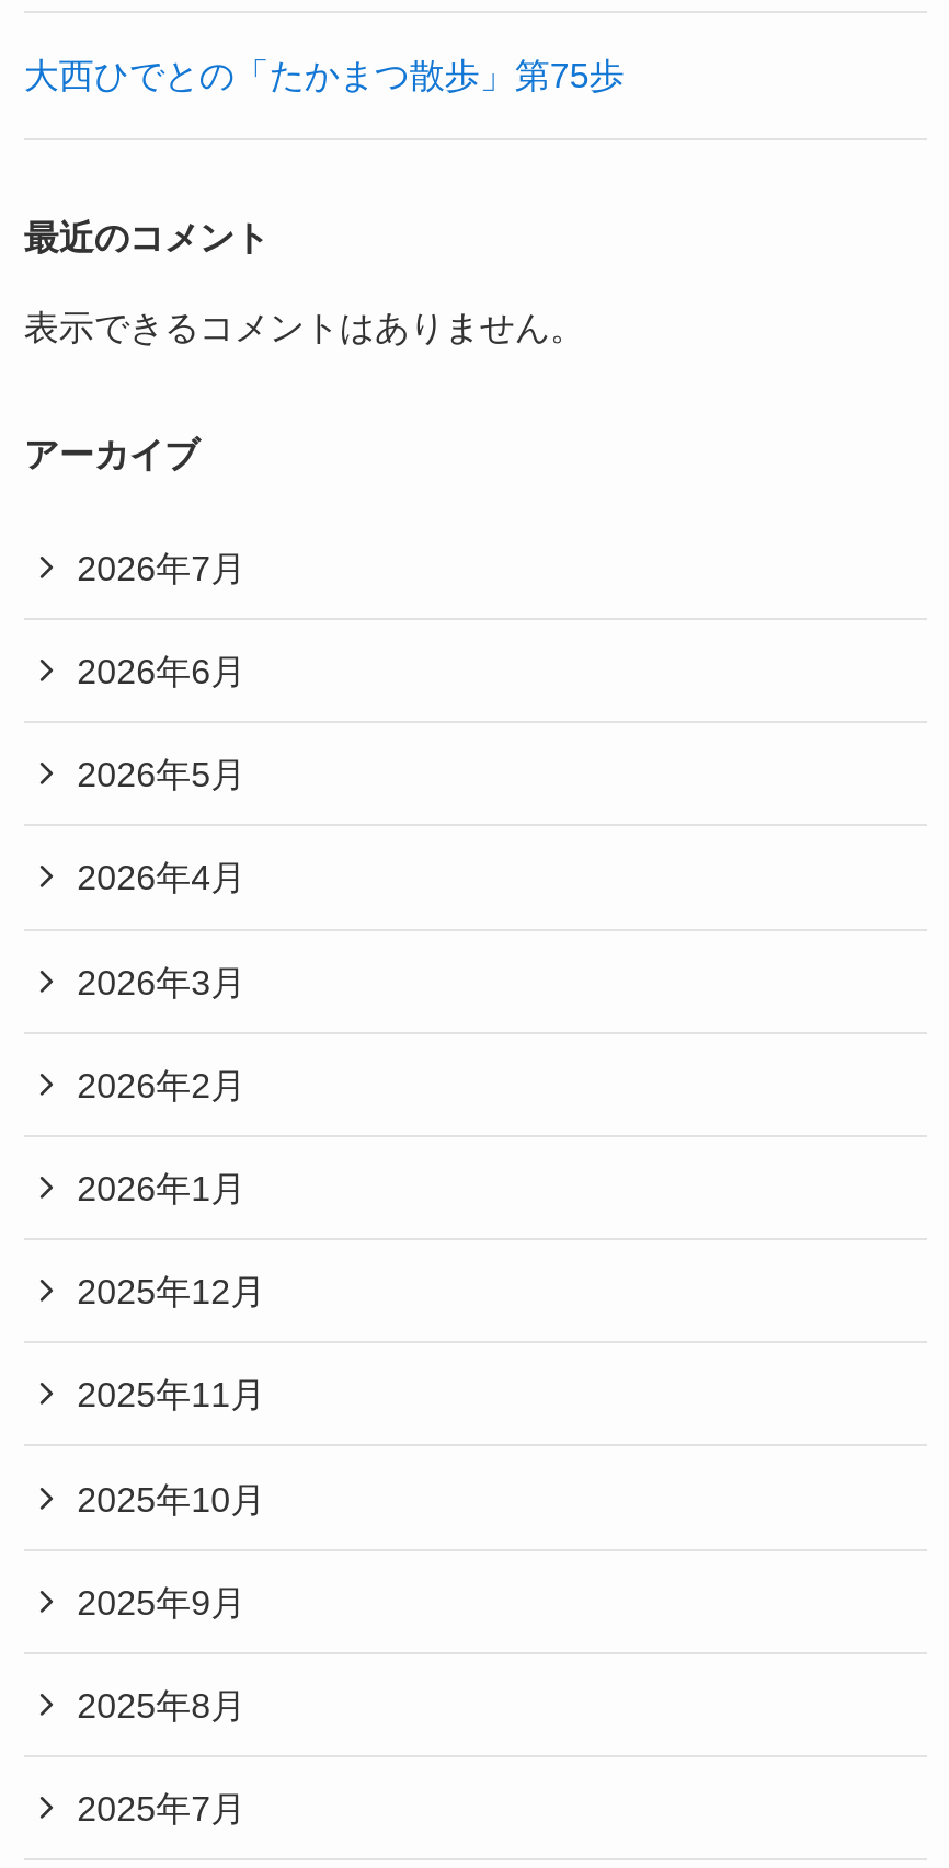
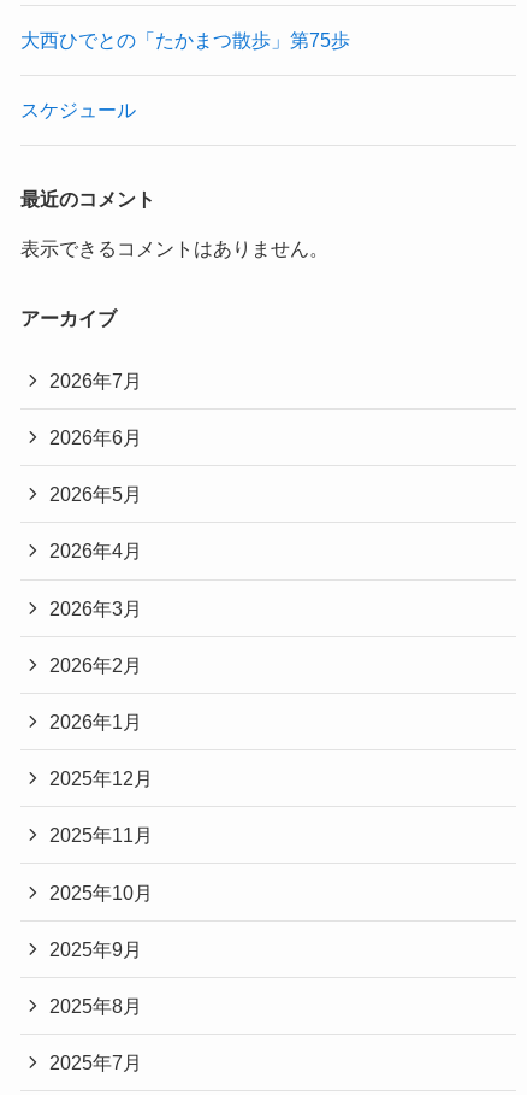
+ スケジュール
